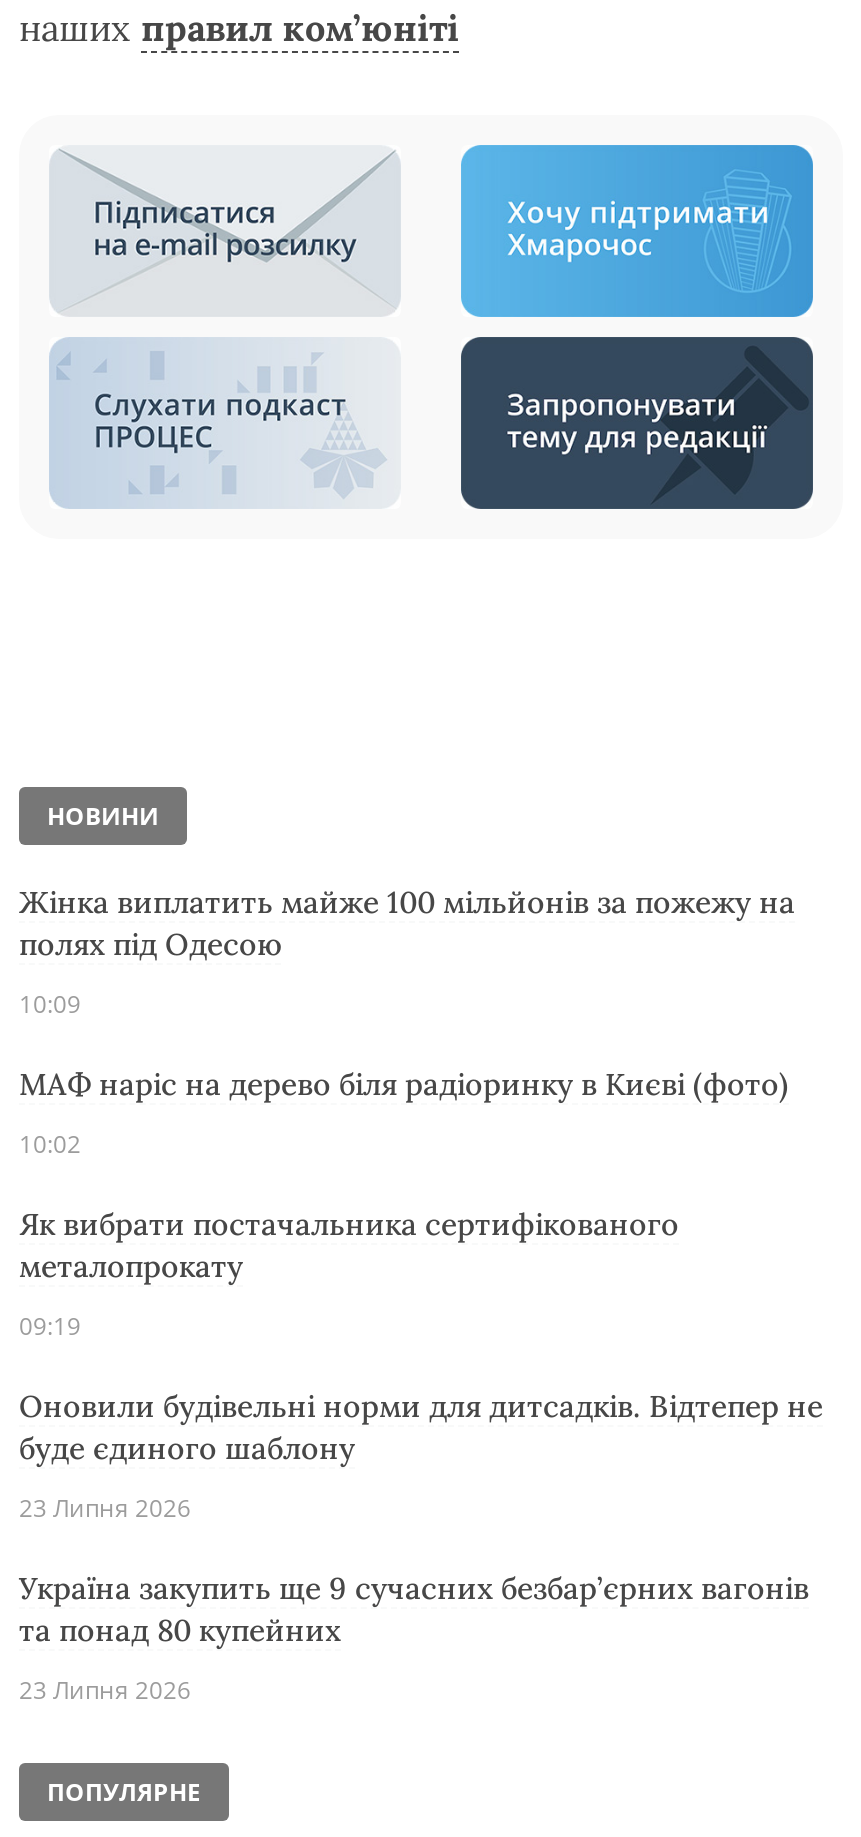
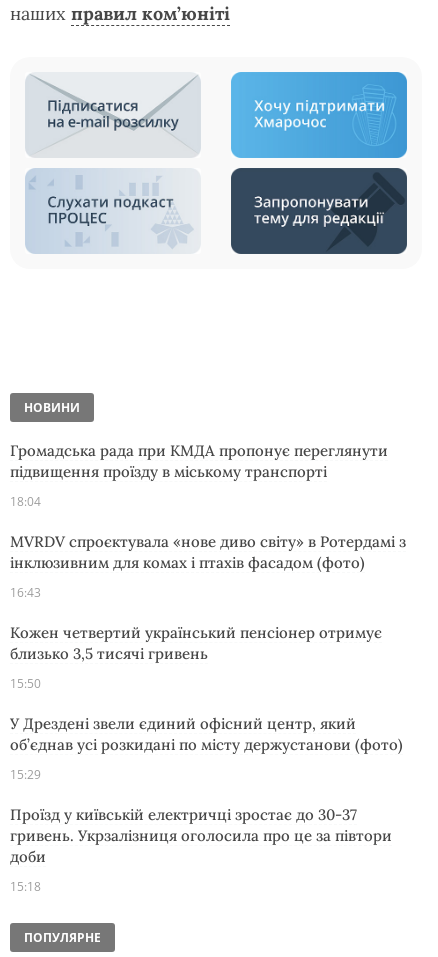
- Жінка виплатить майже 100 мільйонів за пожежу на
- полях під Одесою
+ Громадська рада при КМДА пропонує переглянути
+ підвищення проїзду в міському транспорті

- 10:09
+ 18:04

- МАФ наріс на дерево біля радіоринку в Києві (фото)
+ MVRDV спроєктувала «нове диво світу» в Ротердамі з
+ інклюзивним для комах і птахів фасадом (фото)

- 10:02
+ 16:43

- Як вибрати постачальника сертифікованого
- металопрокату
+ Кожен четвертий український пенсіонер отримує
+ близько 3,5 тисячі гривень

- 09:19
+ 15:50

- Оновили будівельні норми для дитсадків. Відтепер не
- буде єдиного шаблону
+ У Дрездені звели єдиний офісний центр, який
+ об’єднав усі розкидані по місту держустанови (фото)

- 23 Липня 2026
+ 15:29

- Україна закупить ще 9 сучасних безбар’єрних вагонів
- та понад 80 купейних
+ Проїзд у київській електричці зростає до 30-37
+ гривень. Укрзалізниця оголосила про це за півтори
+ доби

- 23 Липня 2026
+ 15:18
